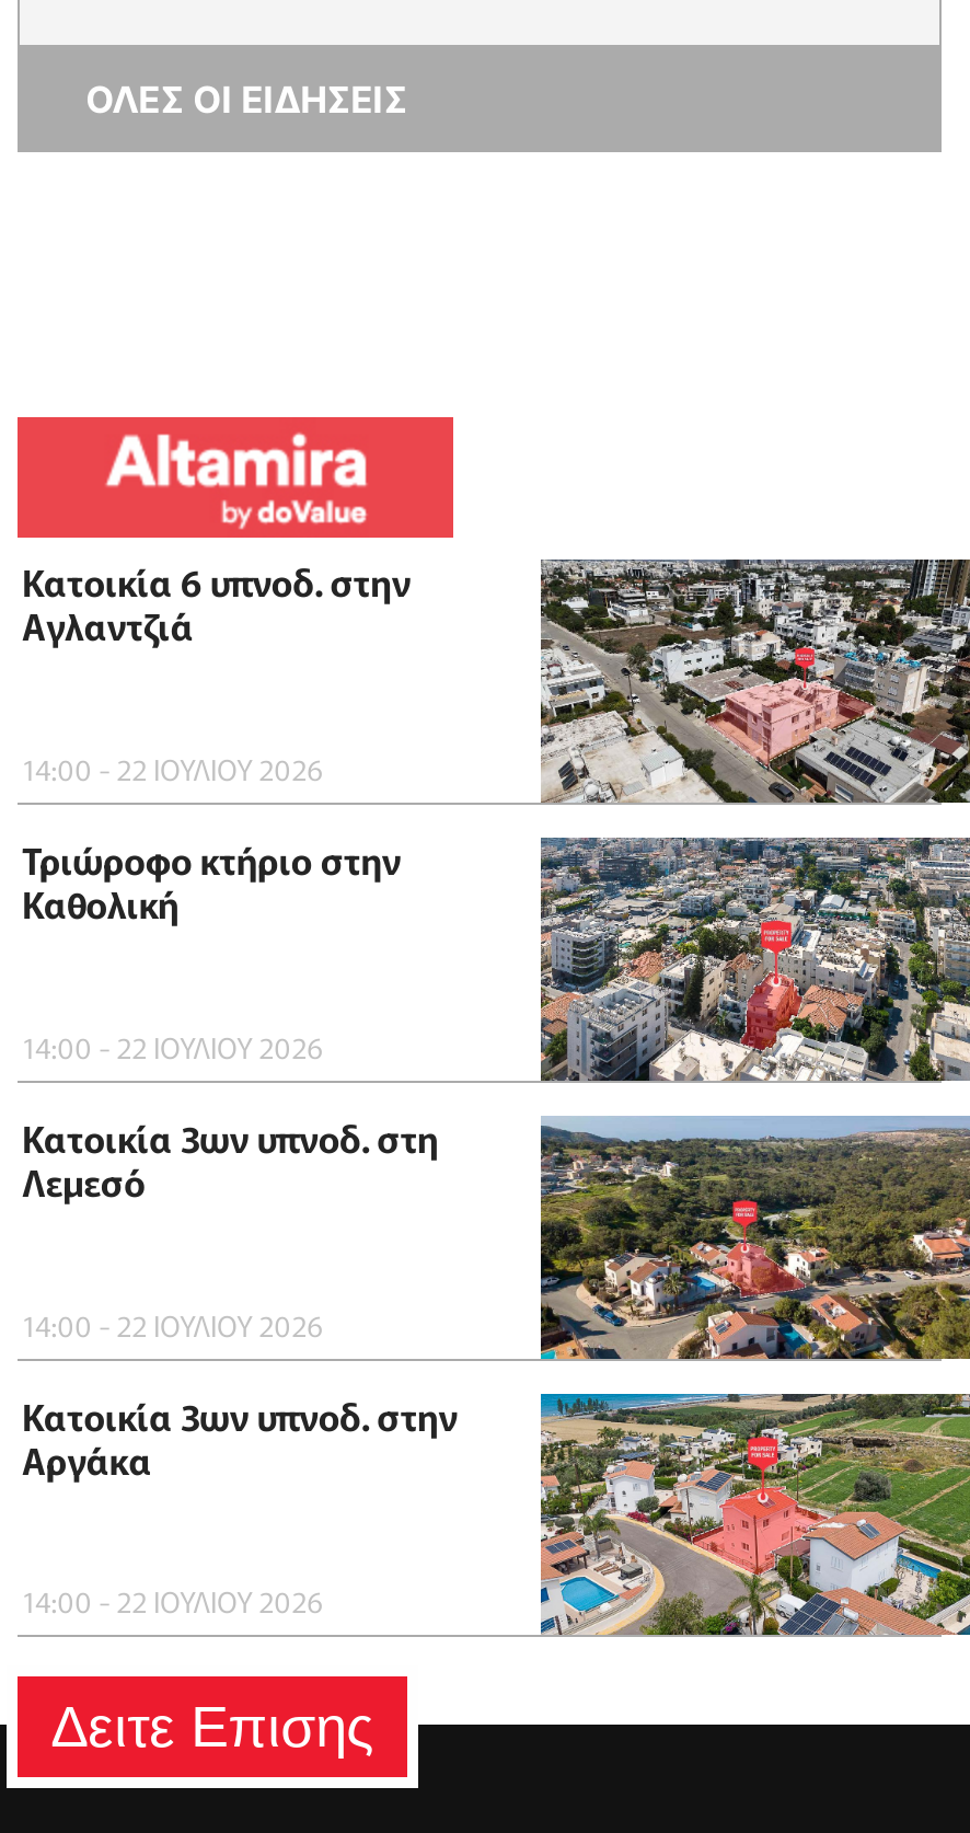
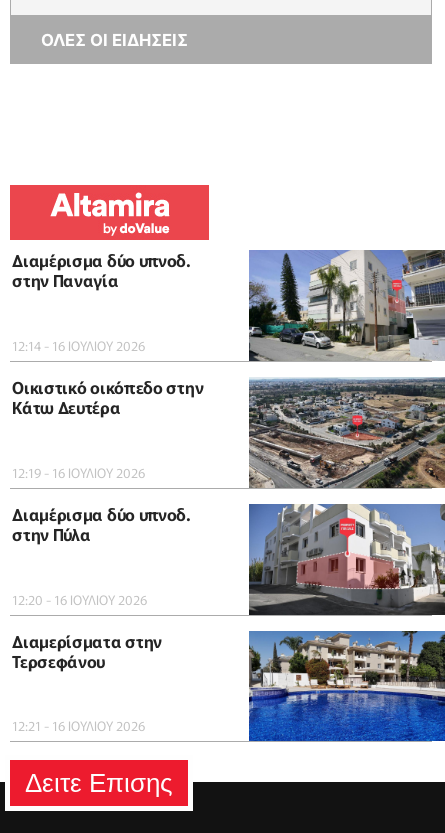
- Κατοικία 6 υπνοδ. στην
- Αγλαντζιά
+ Διαμέρισμα δύο υπνοδ.
+ στην Παναγία

- [image]
+ [image]

- 14:00 - 22 ΙΟΥΛΙΟΥ 2026
+ 12:14 - 16 ΙΟΥΛΙΟΥ 2026

- Τριώροφο κτήριο στην
- Καθολική
+ Οικιστικό οικόπεδο στην
+ Κάτω Δευτέρα

- [image]
+ [image]

- 14:00 - 22 ΙΟΥΛΙΟΥ 2026
+ 12:19 - 16 ΙΟΥΛΙΟΥ 2026

- Κατοικία 3ων υπνοδ. στη
- Λεμεσό
+ Διαμέρισμα δύο υπνοδ.
+ στην Πύλα

- [image]
+ [image]

- 14:00 - 22 ΙΟΥΛΙΟΥ 2026
+ 12:20 - 16 ΙΟΥΛΙΟΥ 2026

- Κατοικία 3ων υπνοδ. στην
- Αργάκα
+ Διαμερίσματα στην
+ Τερσεφάνου

- [image]
+ [image]

- 14:00 - 22 ΙΟΥΛΙΟΥ 2026
+ 12:21 - 16 ΙΟΥΛΙΟΥ 2026
